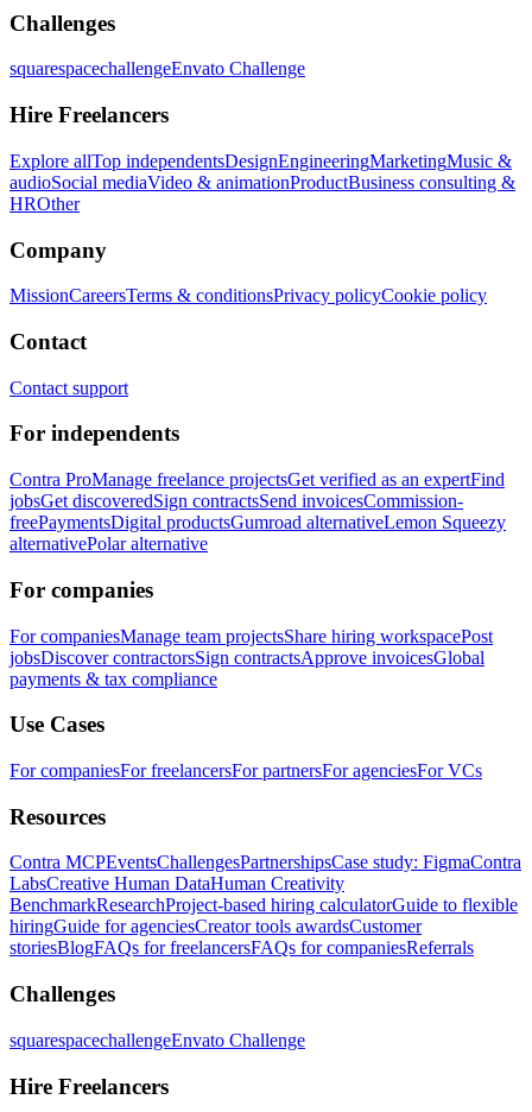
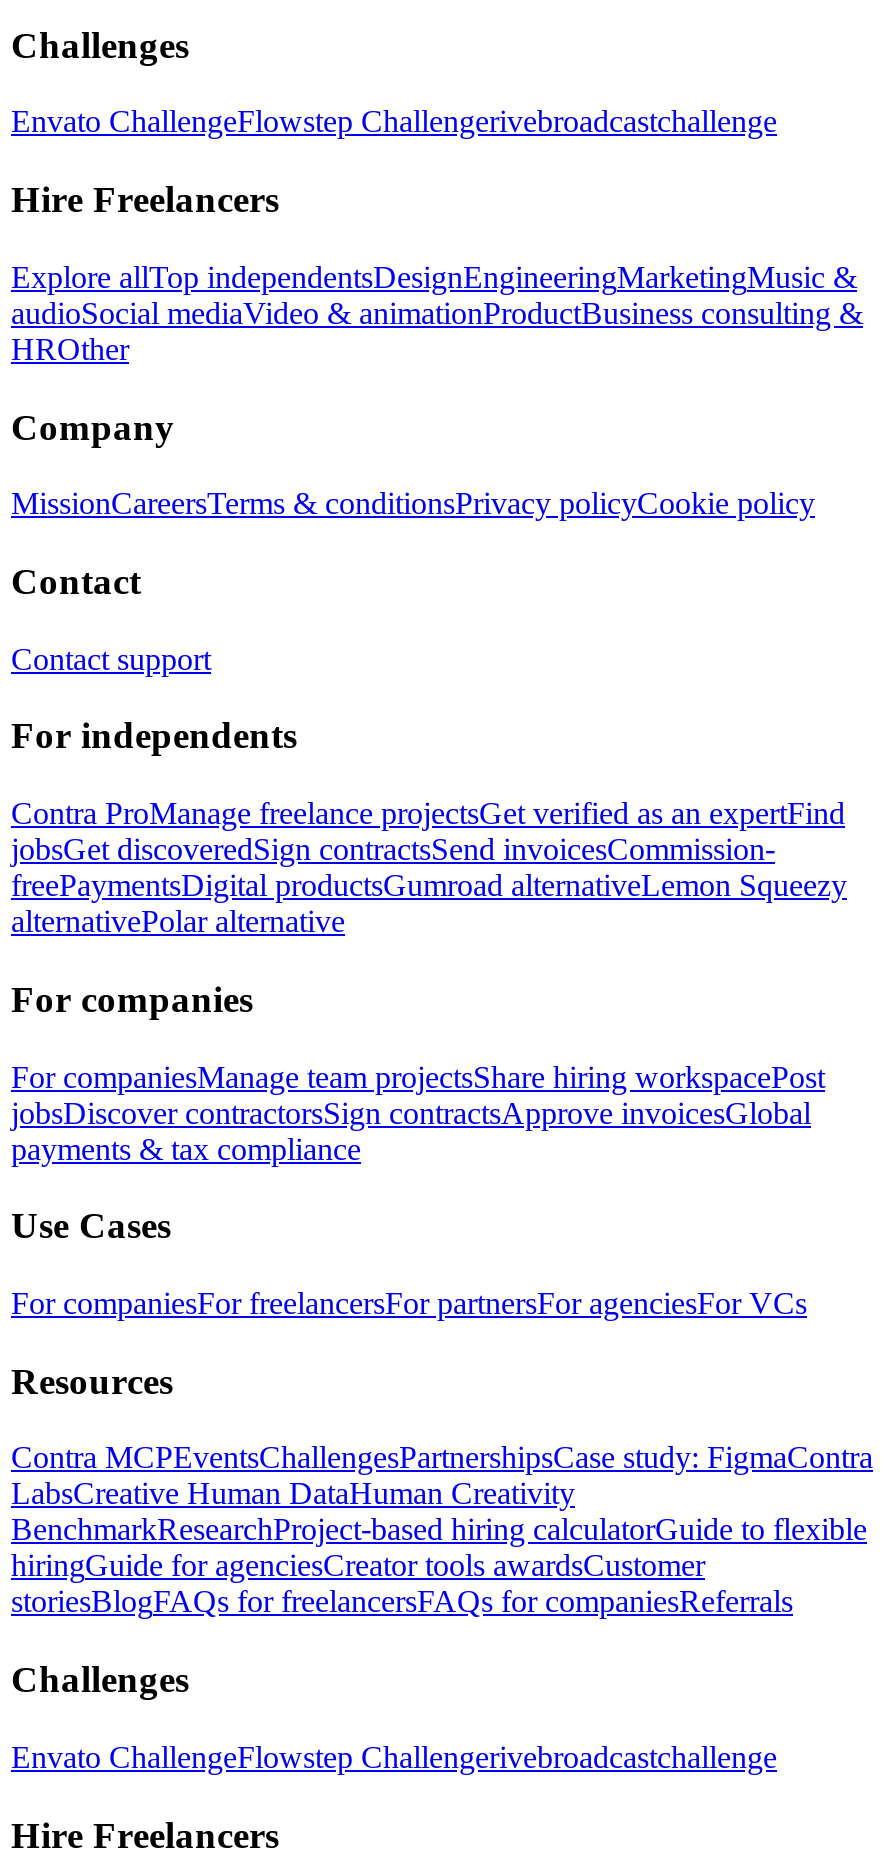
- squarespacechallengeEnvato Challenge
+ Envato ChallengeFlowstep Challengerivebroadcastchallenge

- squarespacechallengeEnvato Challenge
+ Envato ChallengeFlowstep Challengerivebroadcastchallenge
